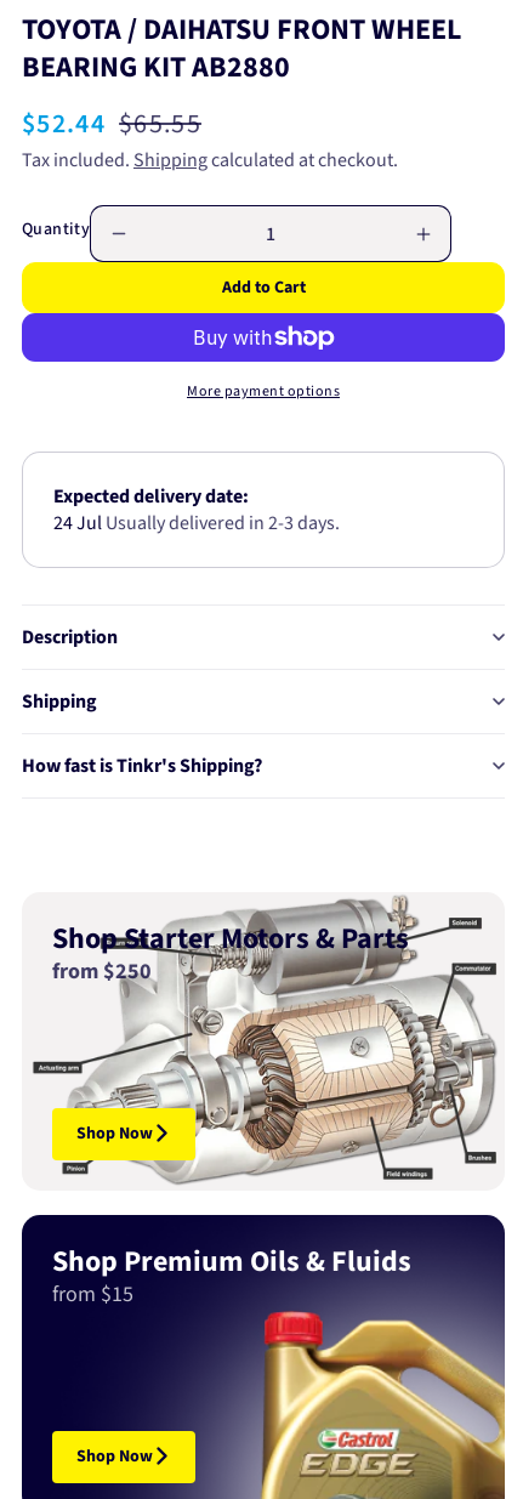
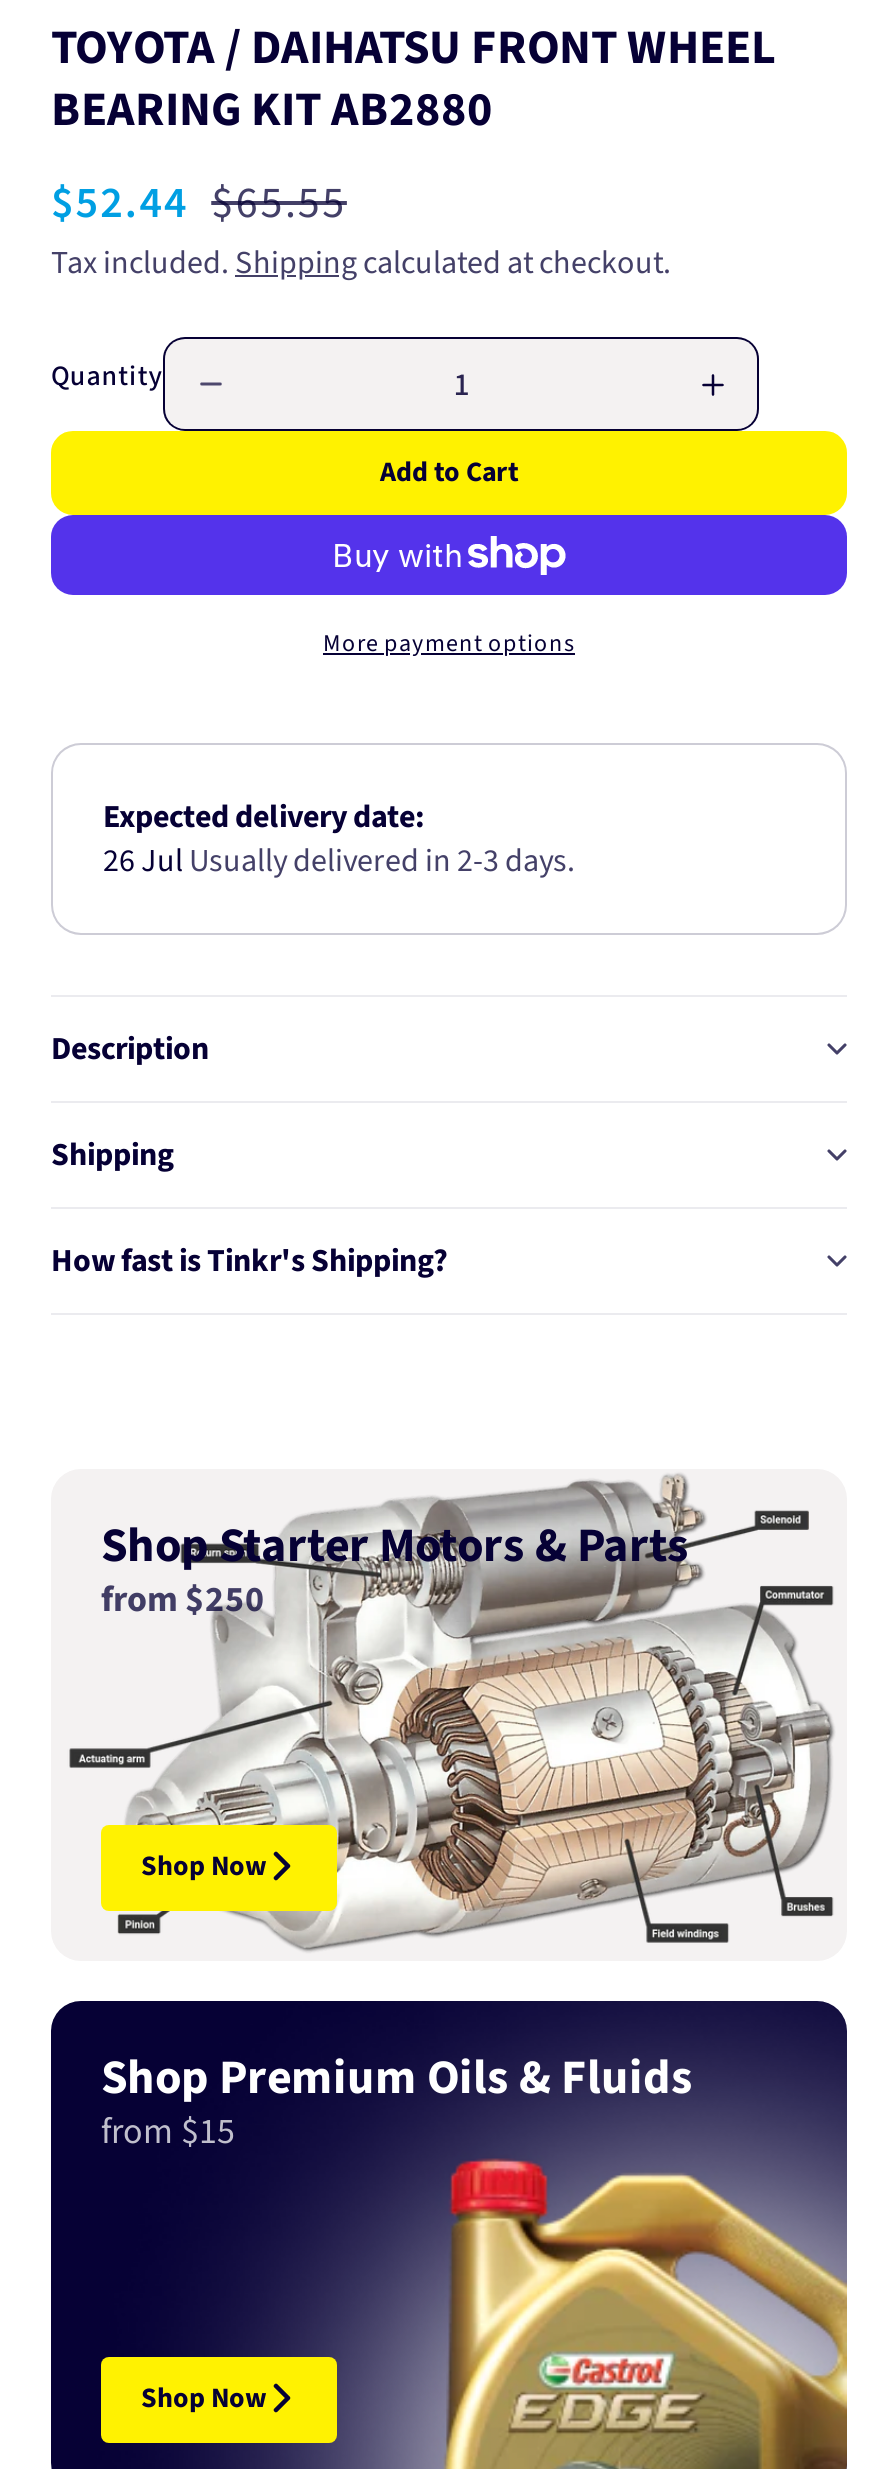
- 24 Jul Usually delivered in 2-3 days.
+ 26 Jul Usually delivered in 2-3 days.
